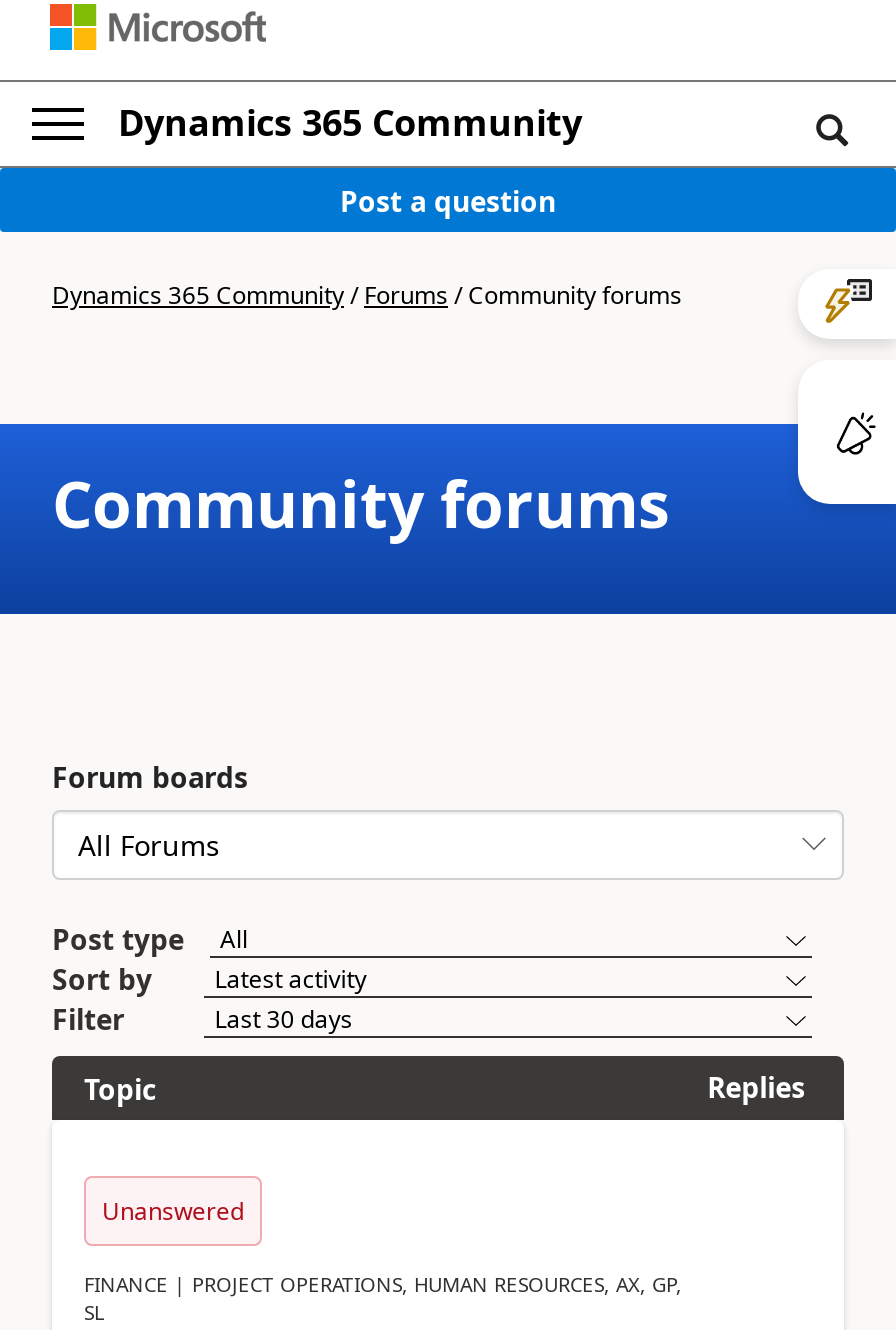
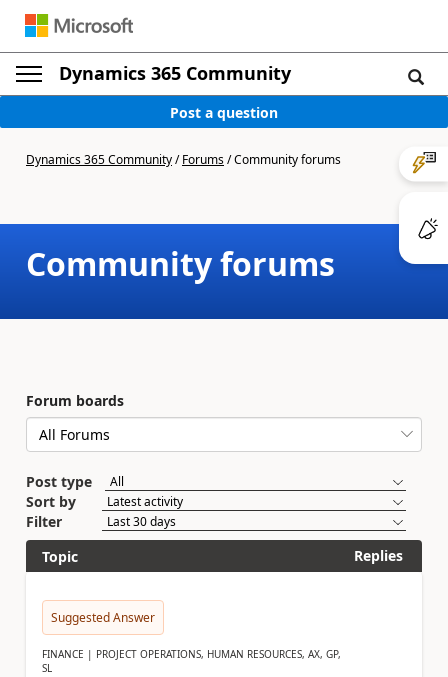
- Unanswered
+ Suggested Answer
